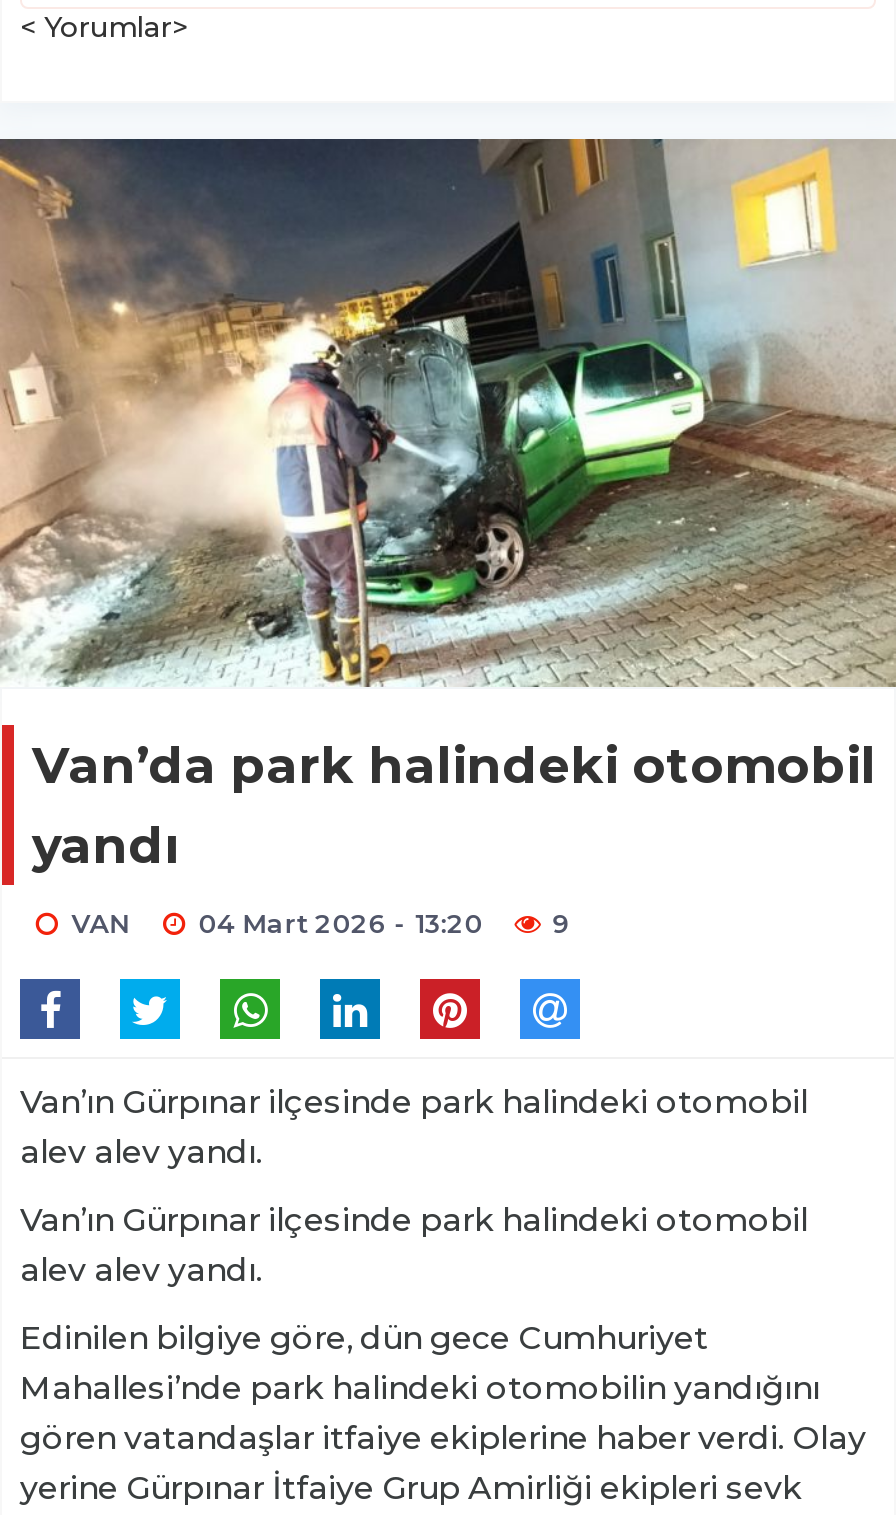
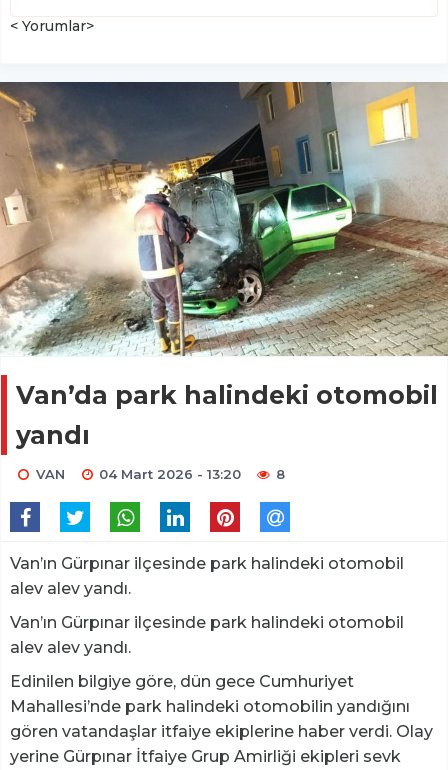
- 9
+ 8
